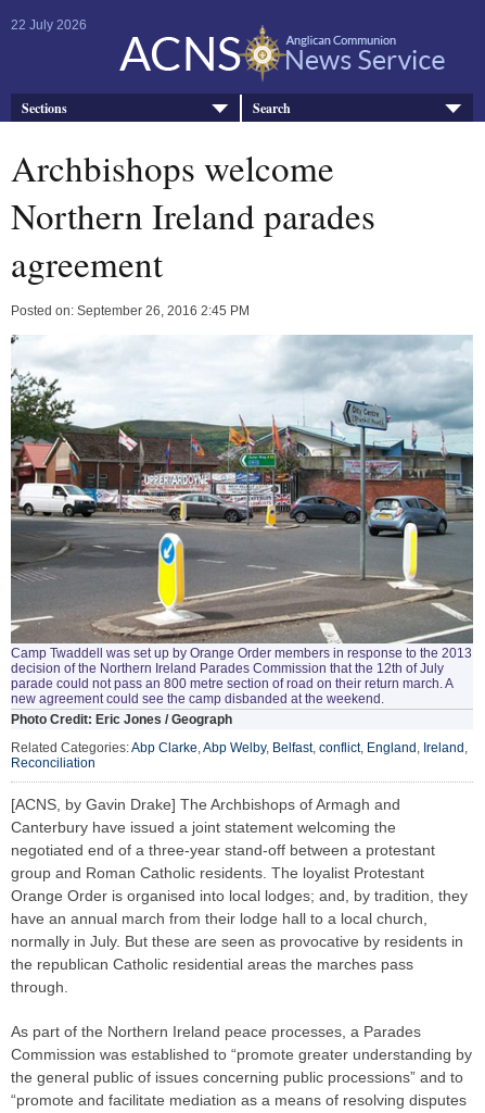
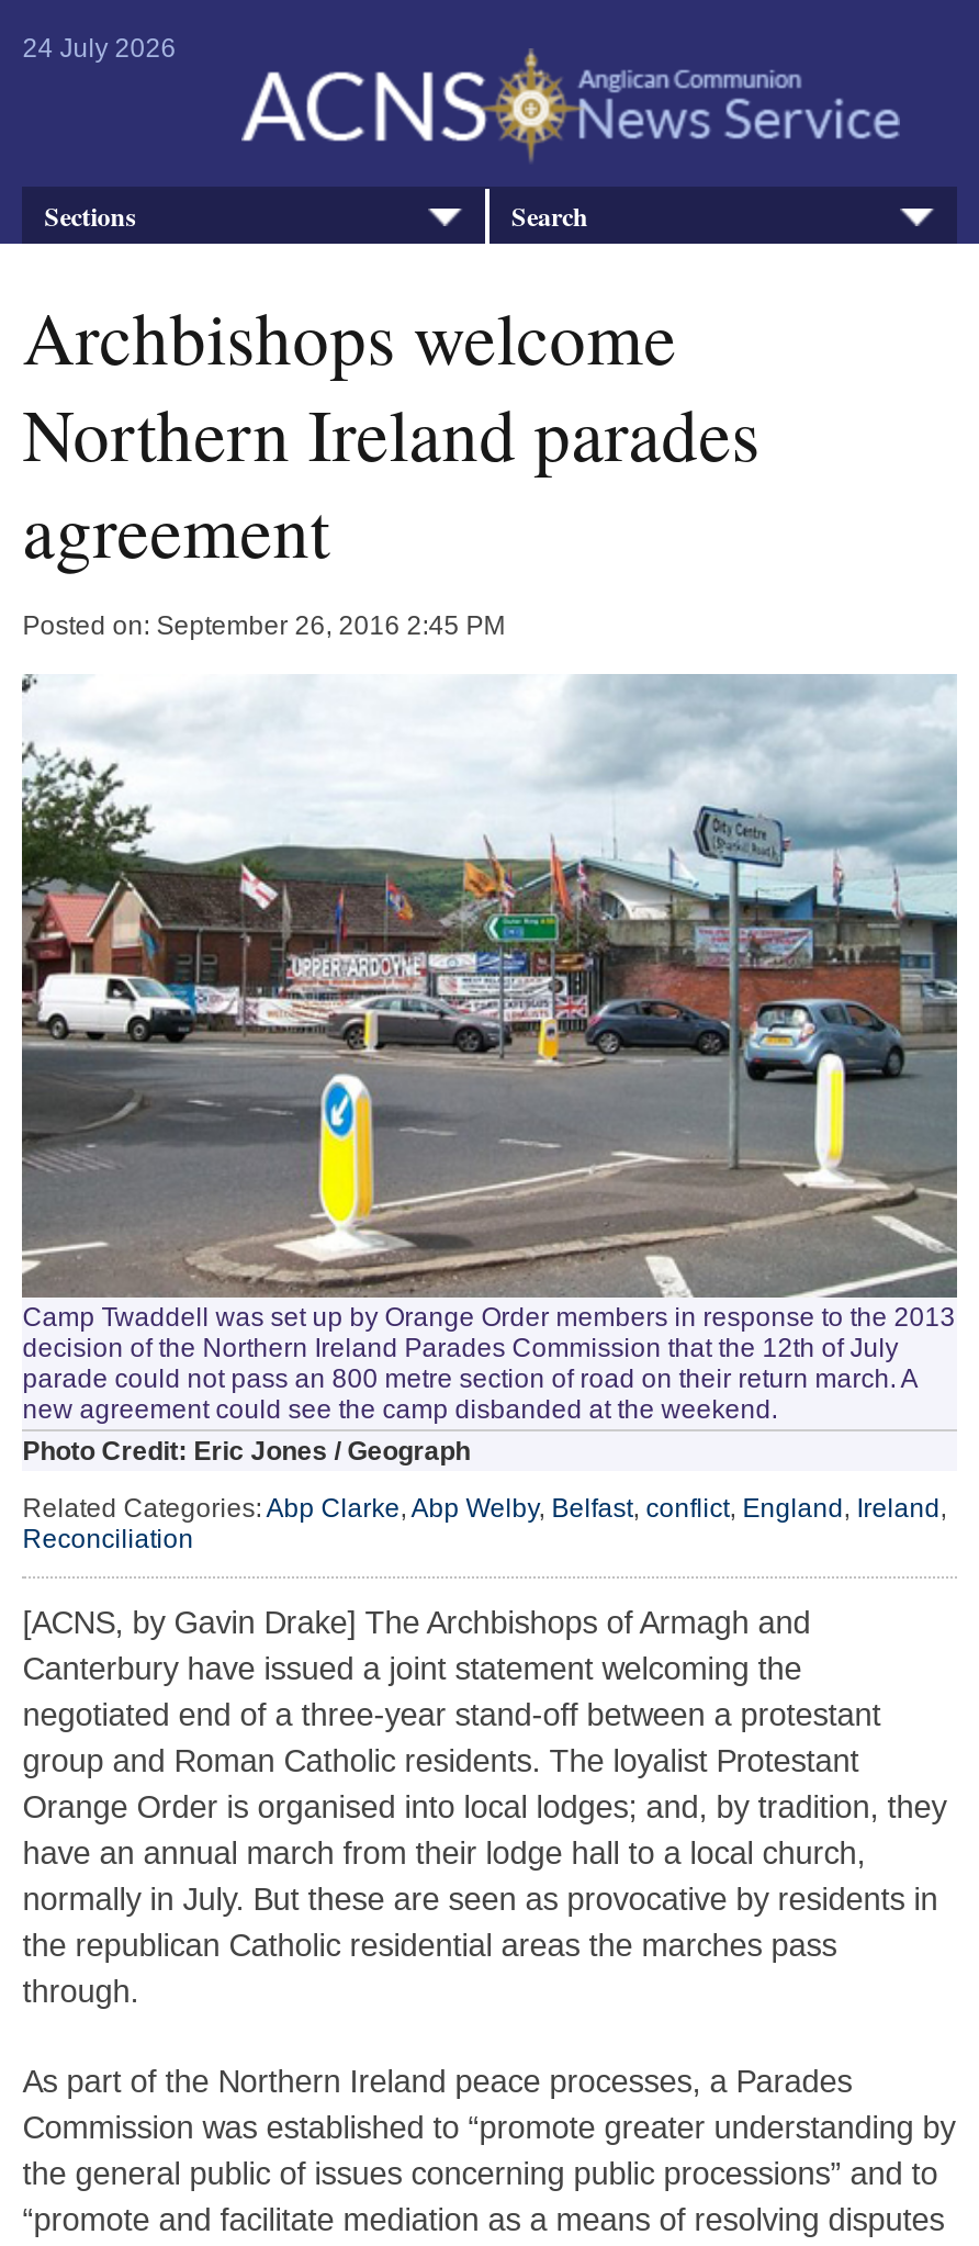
- 22 July 2026
+ 24 July 2026
